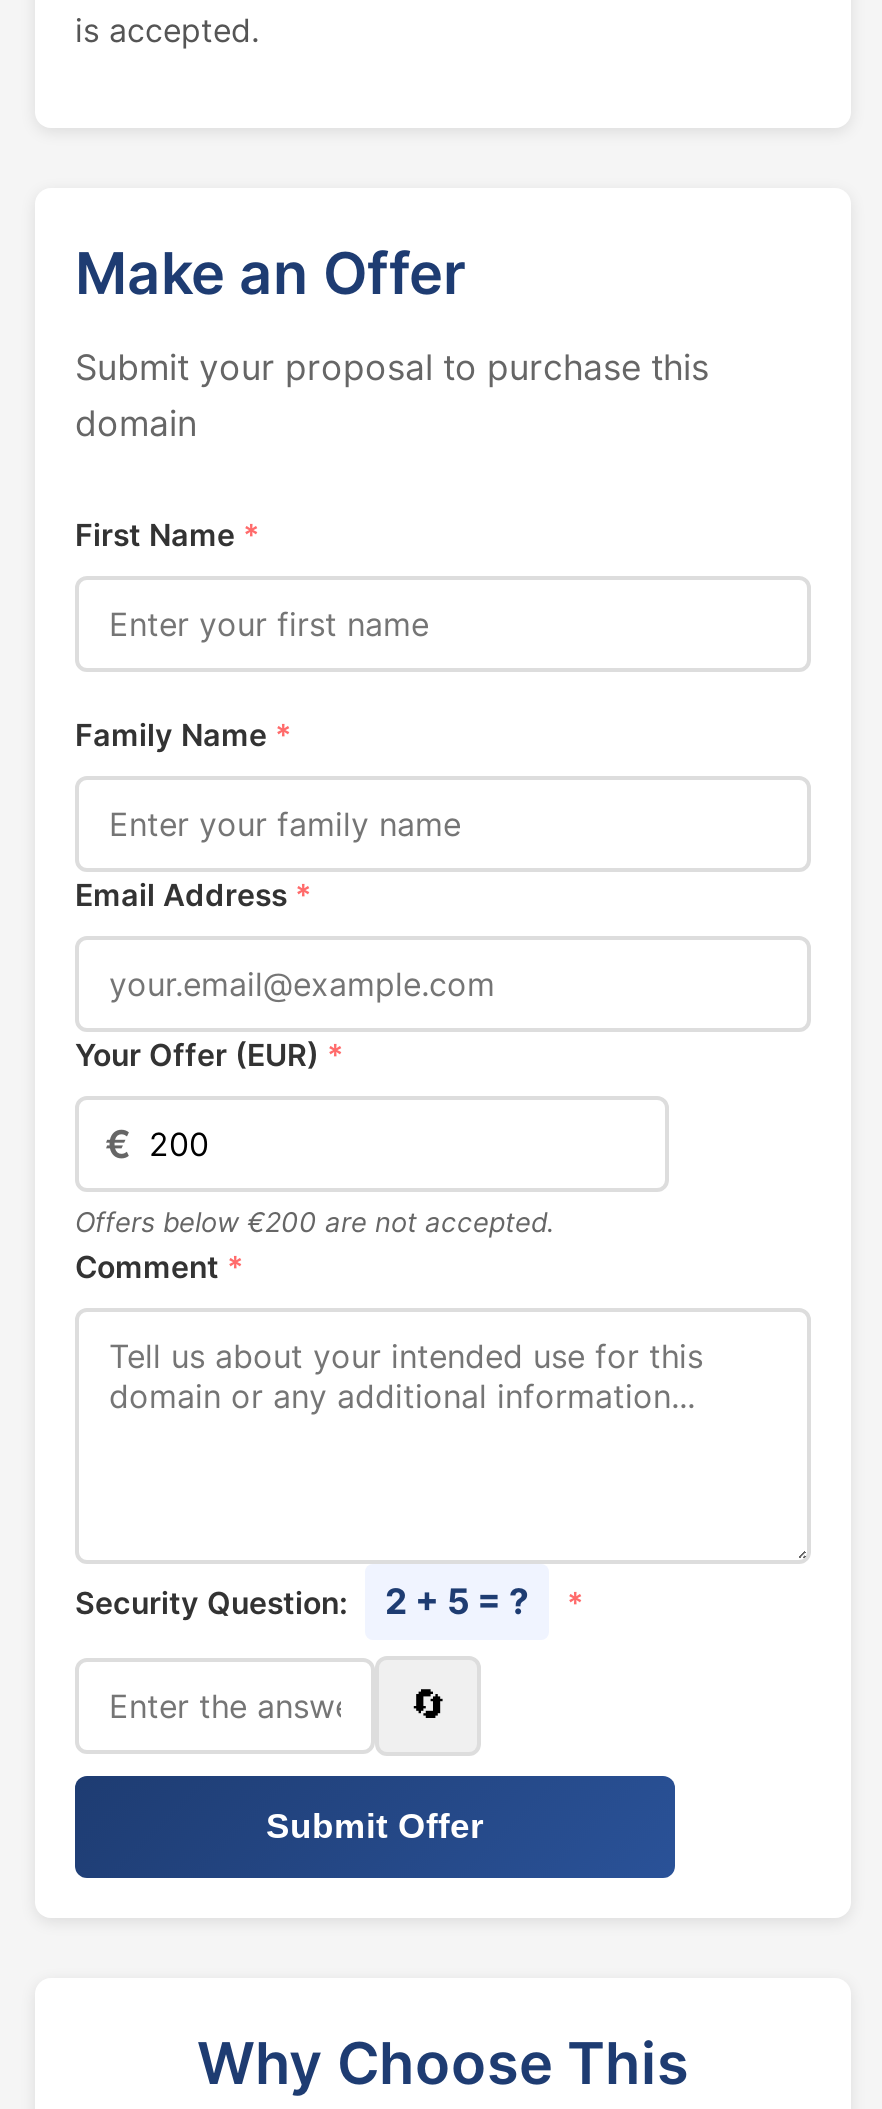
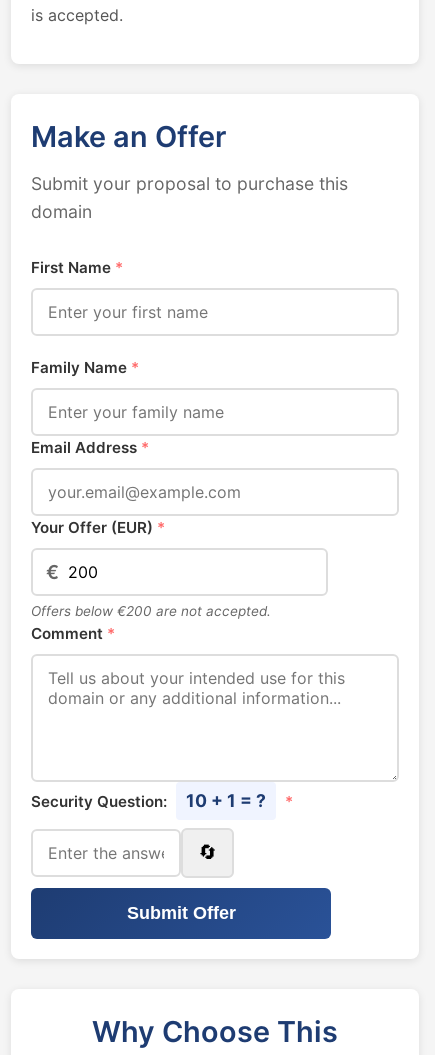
- 2 + 5 = ?
+ 10 + 1 = ?
